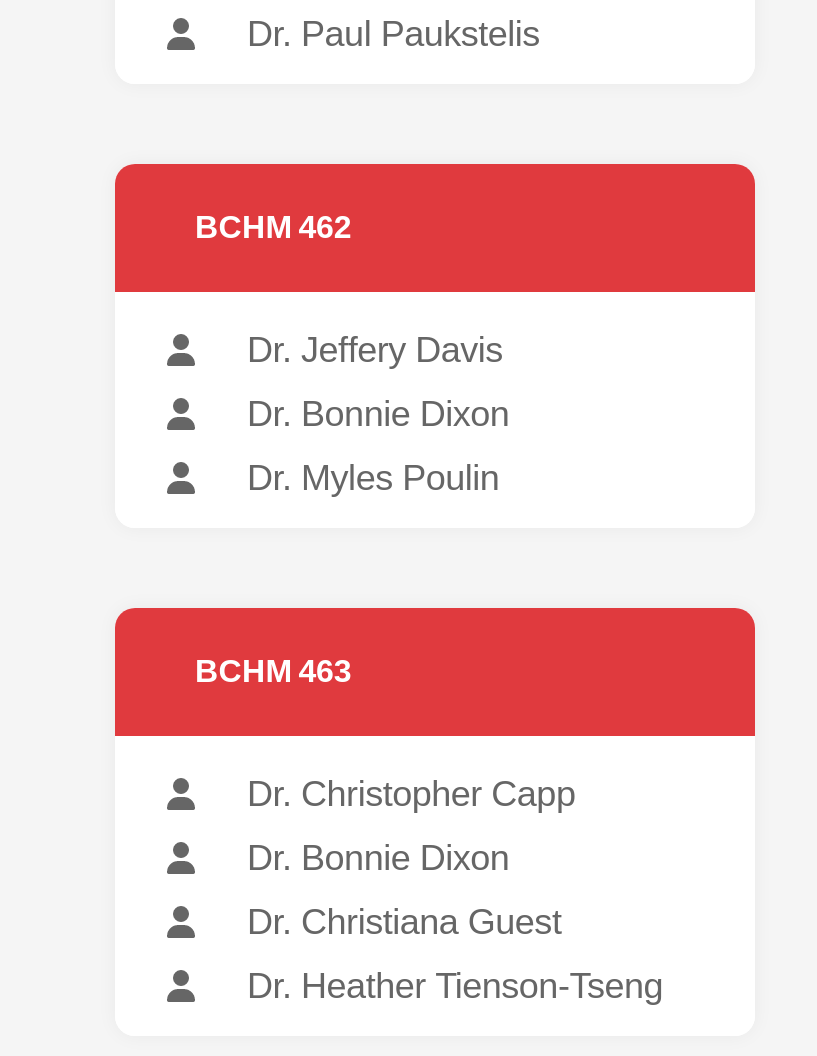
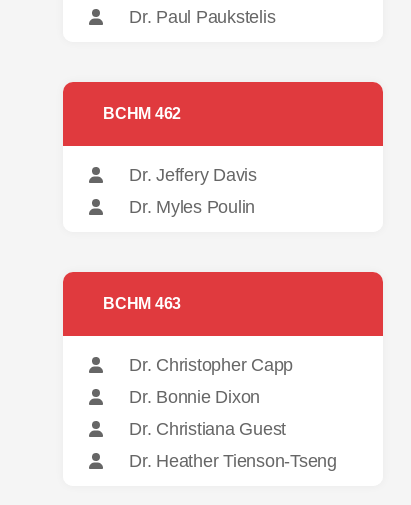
- Dr. Bonnie Dixon
